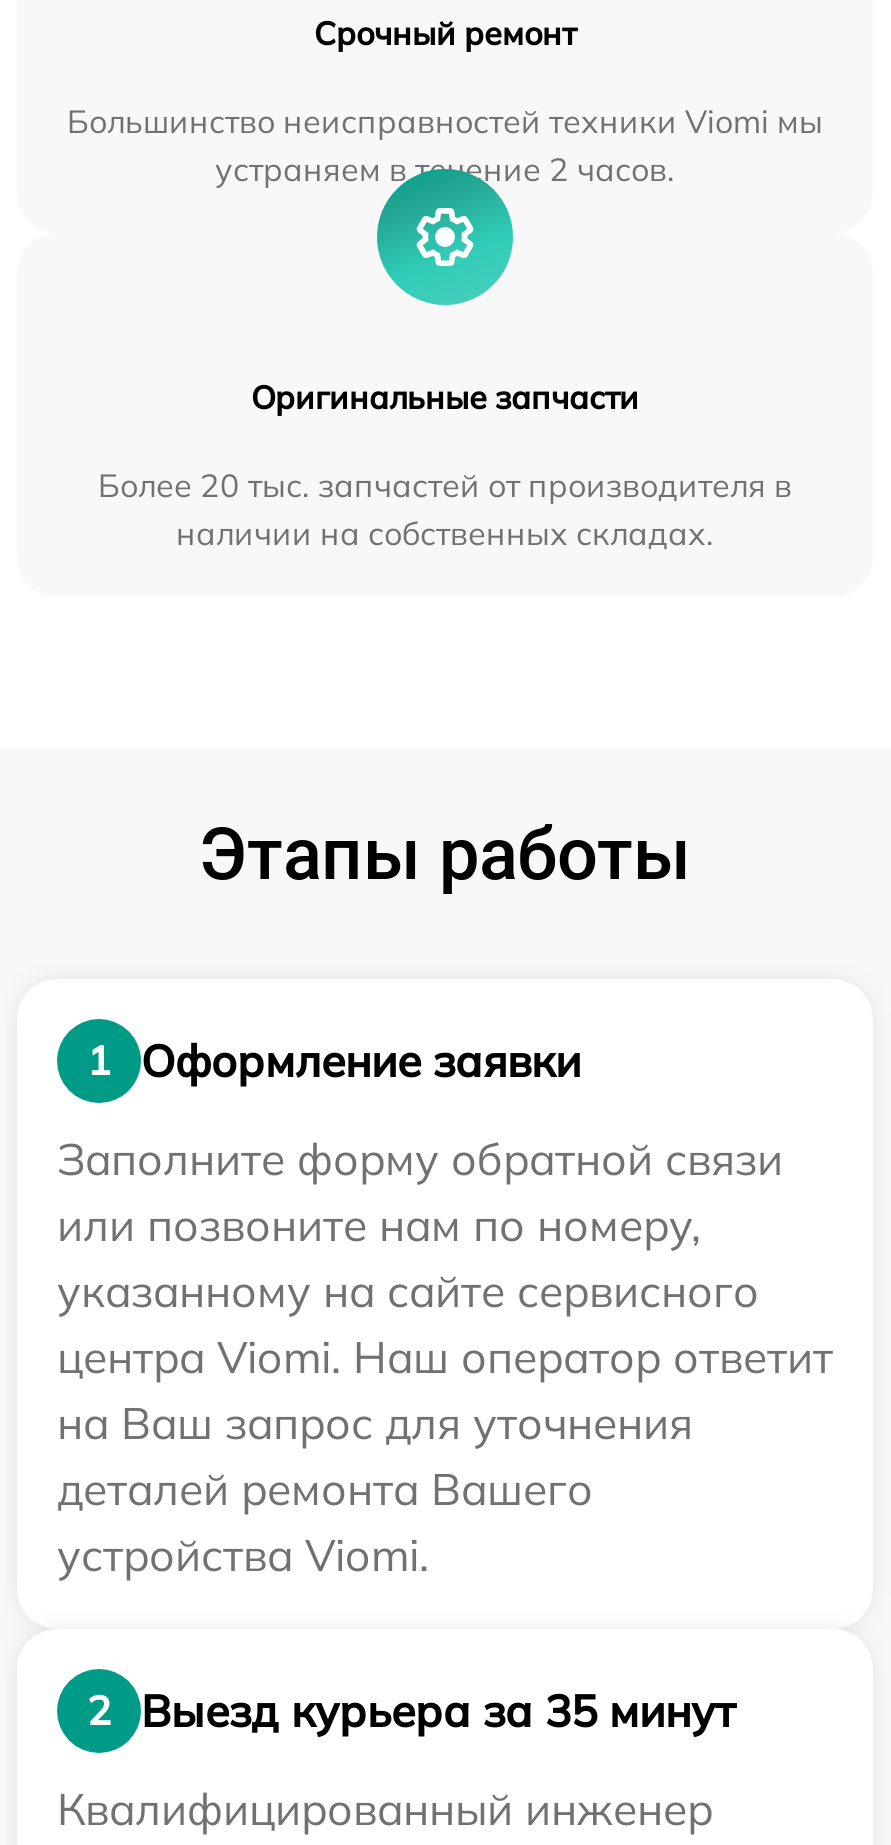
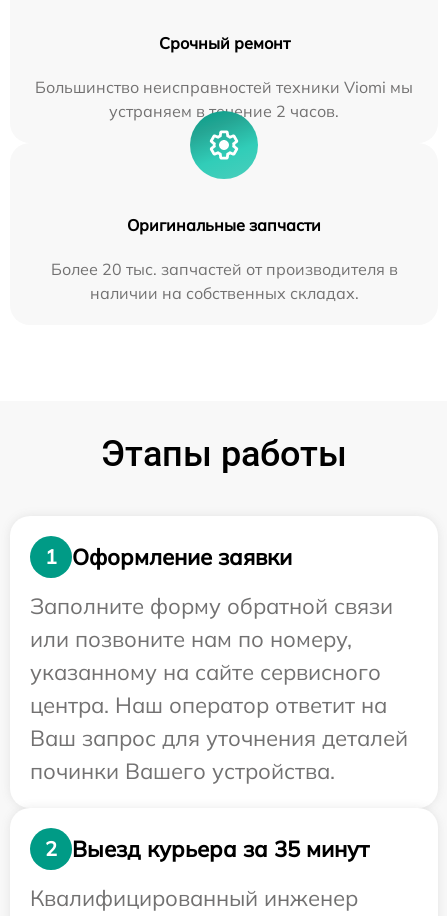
- центра Viomi. Наш оператор ответит
- на Ваш запрос для уточнения
- деталей ремонта Вашего
- устройства Viomi.
+ центра. Наш оператор ответит на
+ Ваш запрос для уточнения деталей
+ починки Вашего устройства.
